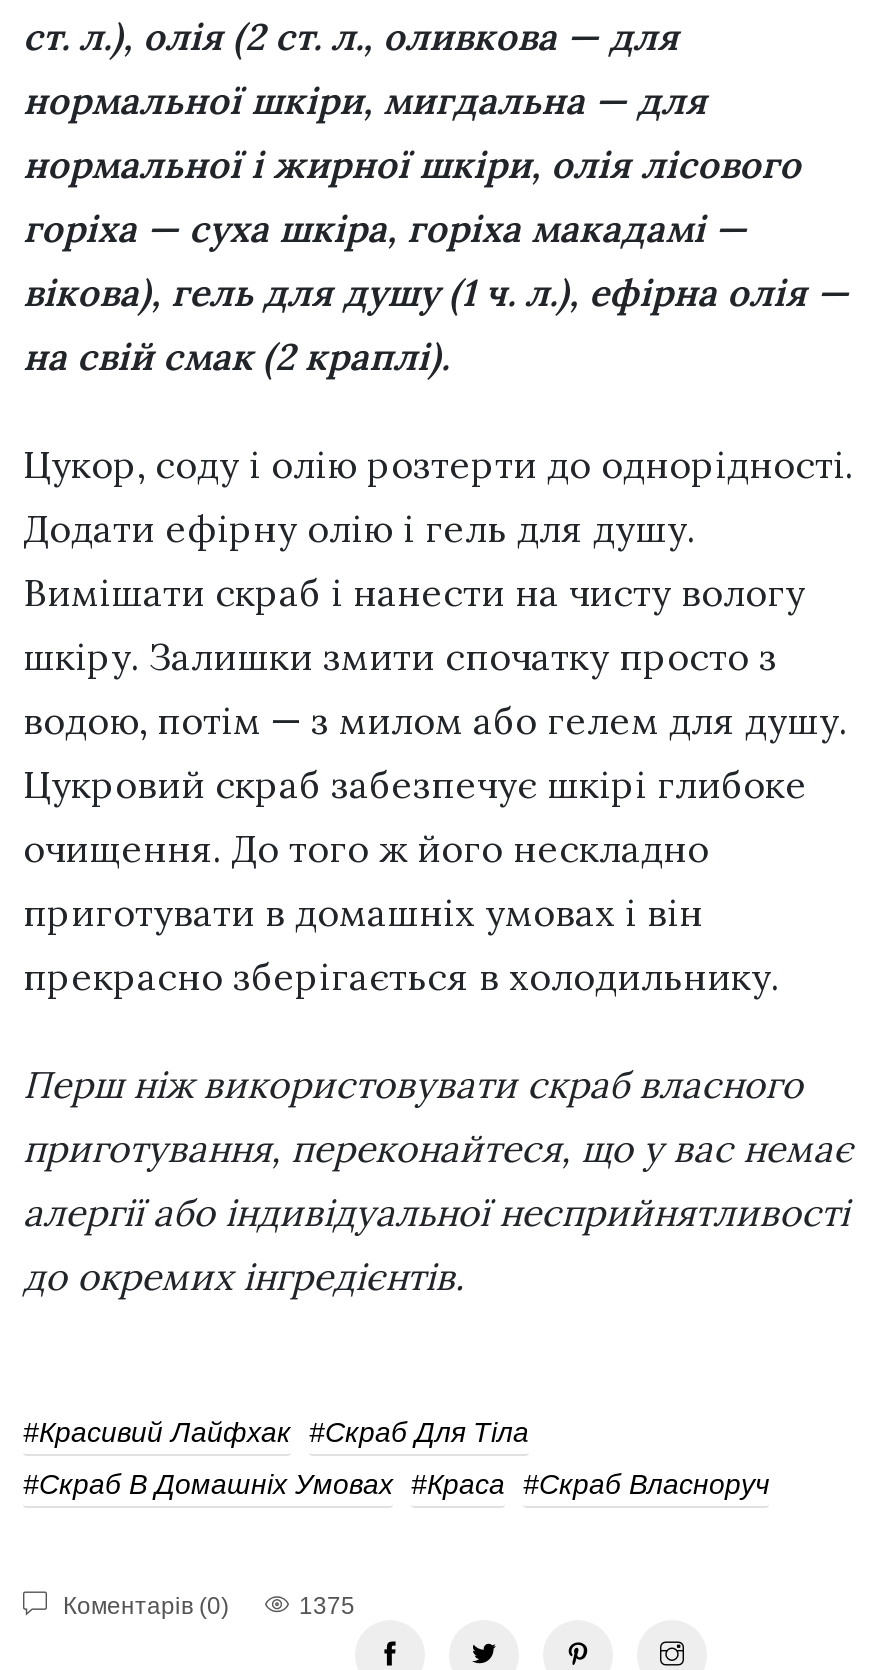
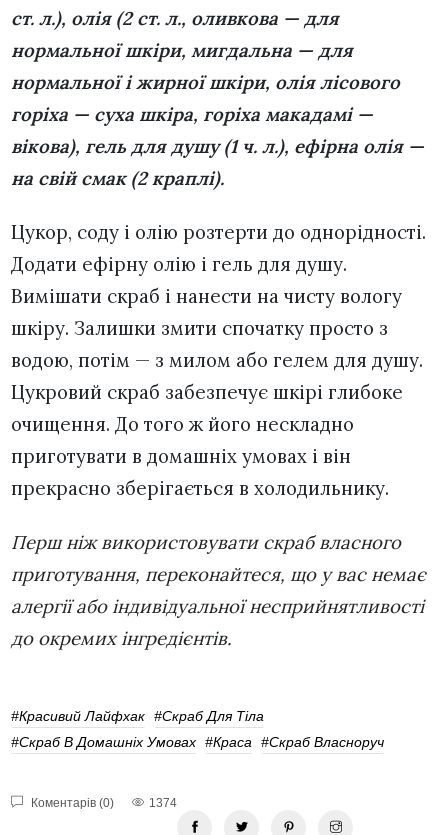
- 1375
+ 1374
